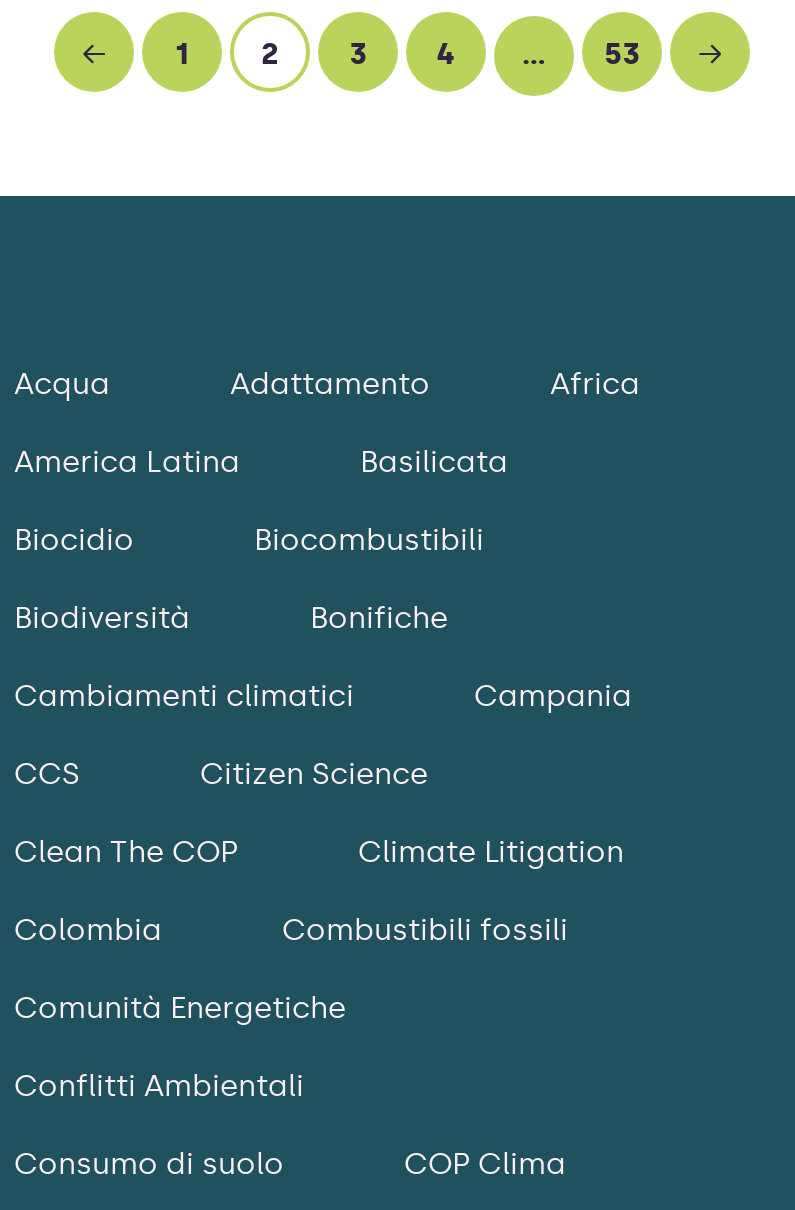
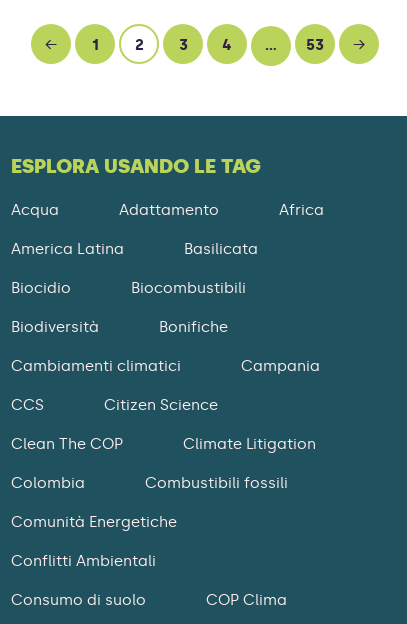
+ ESPLORA USANDO LE TAG
